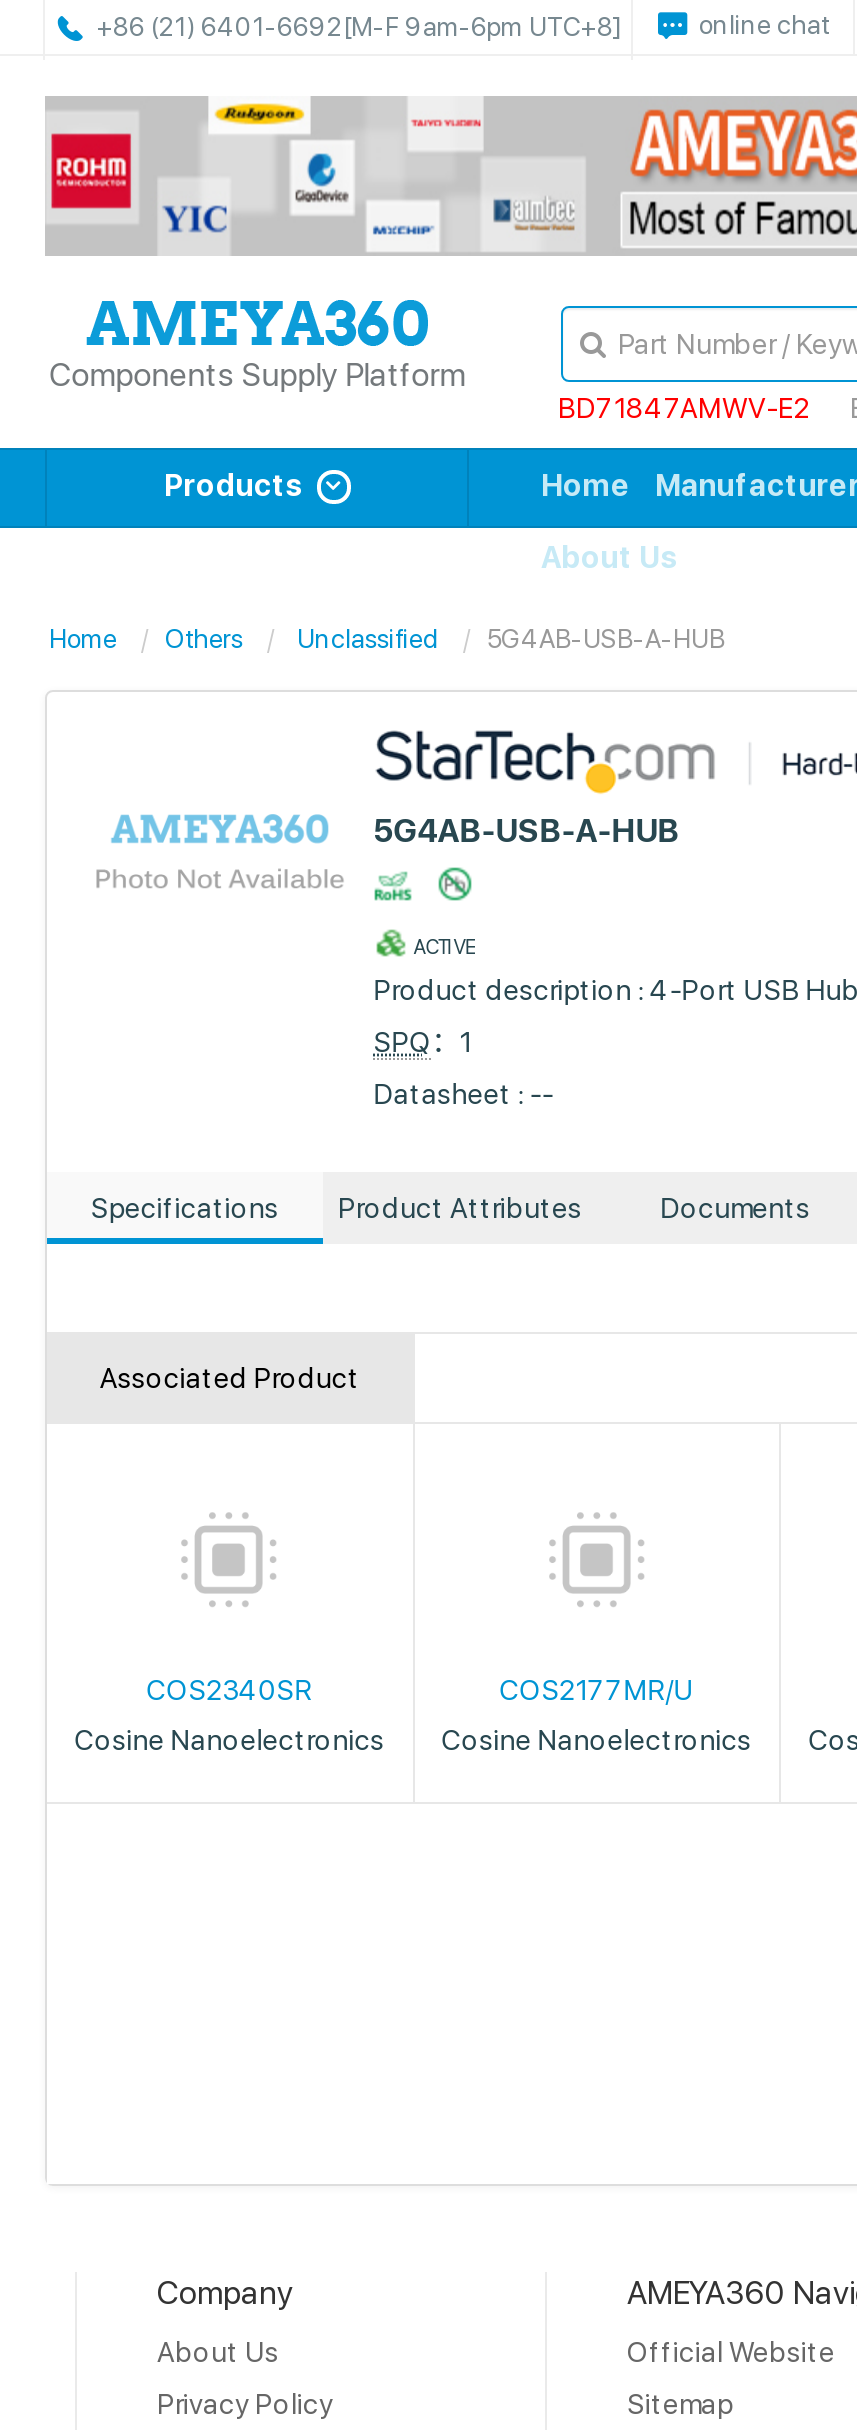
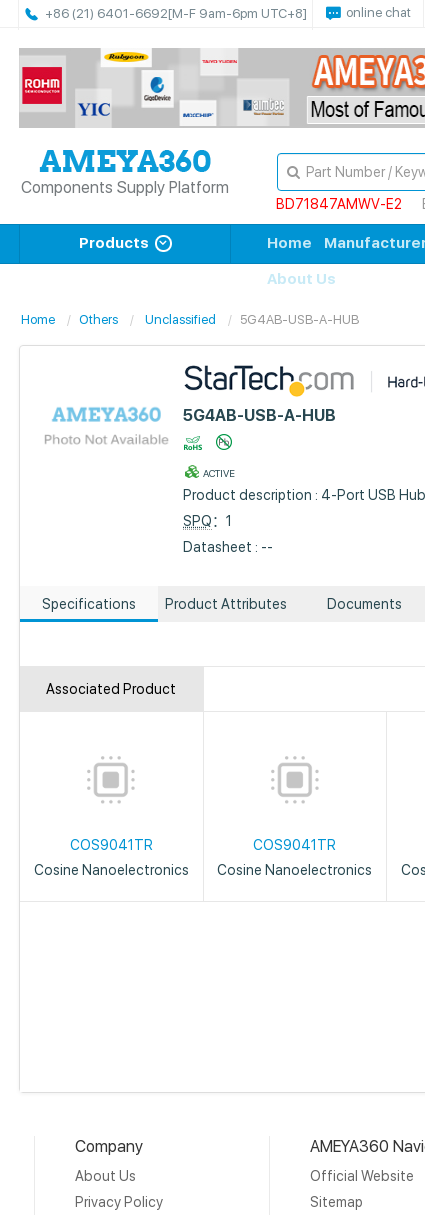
- COS2340SR
+ COS9041TR

- COS2177MR/U
+ COS9041TR
